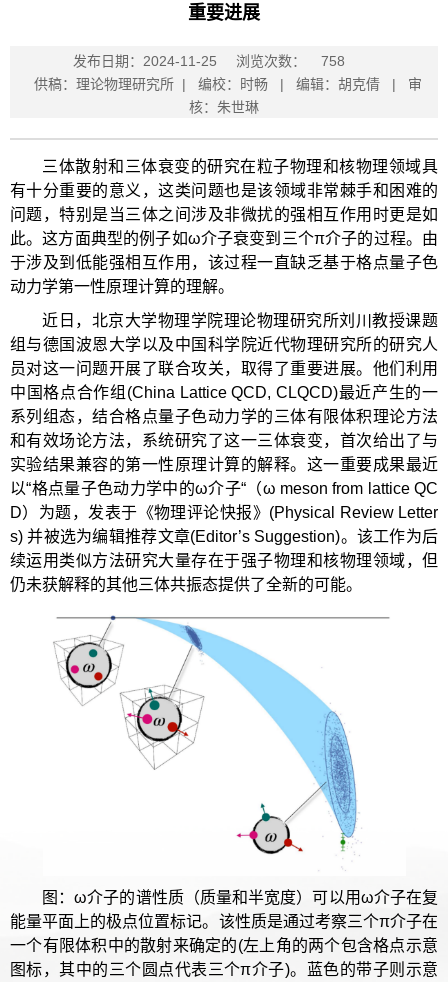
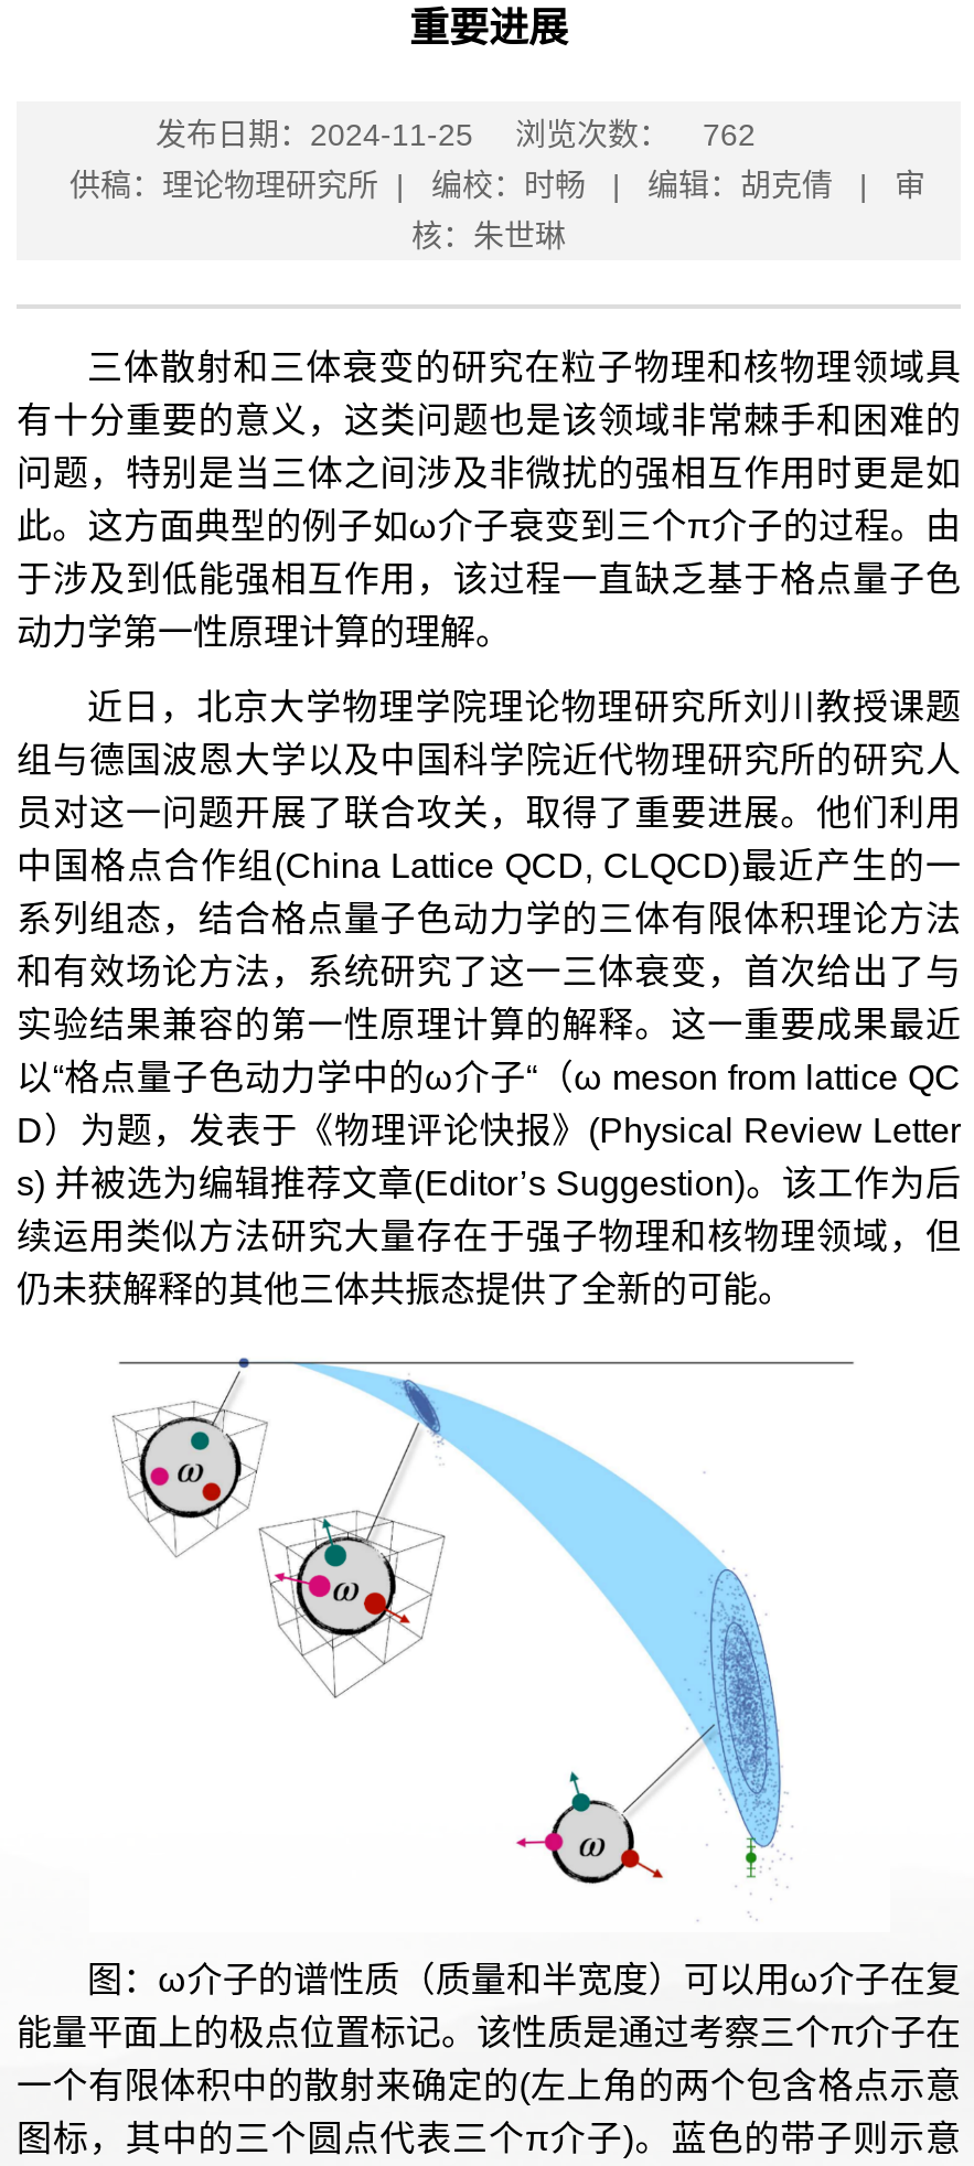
- 发布日期：2024-11-25 浏览次数： 758
+ 发布日期：2024-11-25 浏览次数： 762
